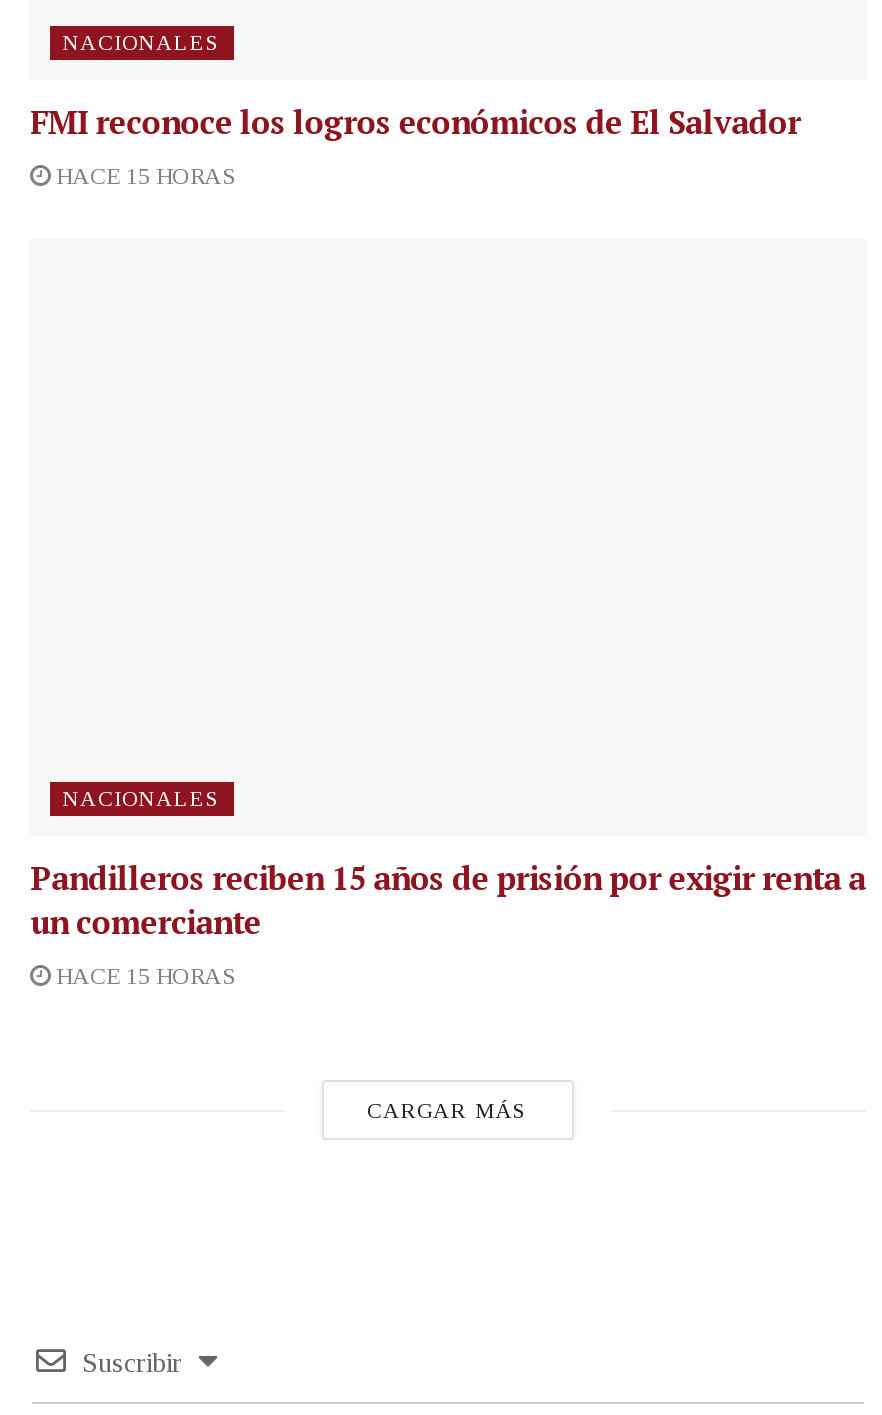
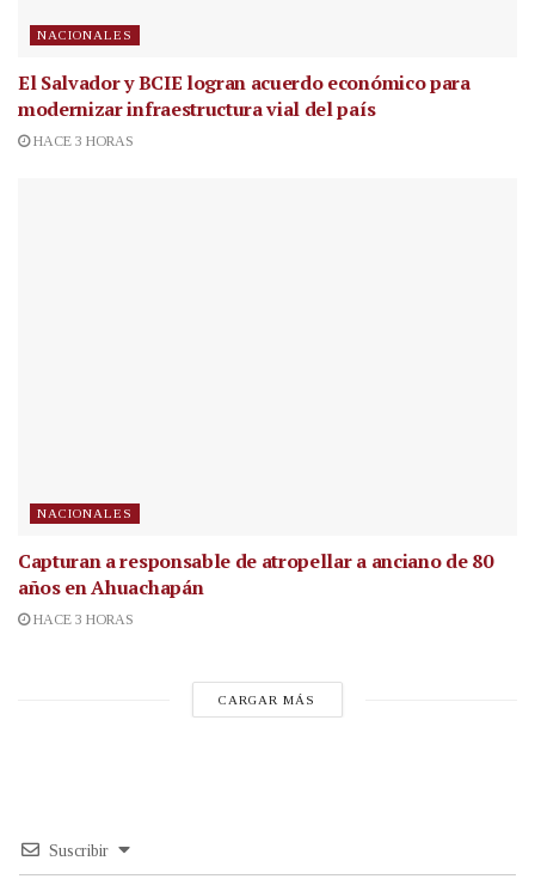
- FMI reconoce los logros económicos de El Salvador
- HACE 15 HORAS
+ El Salvador y BCIE logran acuerdo económico para
+ modernizar infraestructura vial del país
+ HACE 3 HORAS

- Pandilleros reciben 15 años de prisión por exigir renta a
- un comerciante
- HACE 15 HORAS
+ Capturan a responsable de atropellar a anciano de 80
+ años en Ahuachapán
+ HACE 3 HORAS
